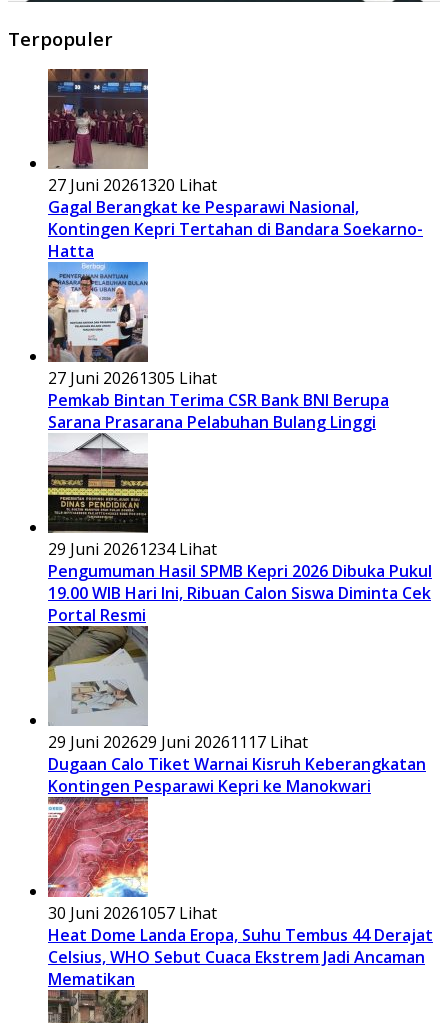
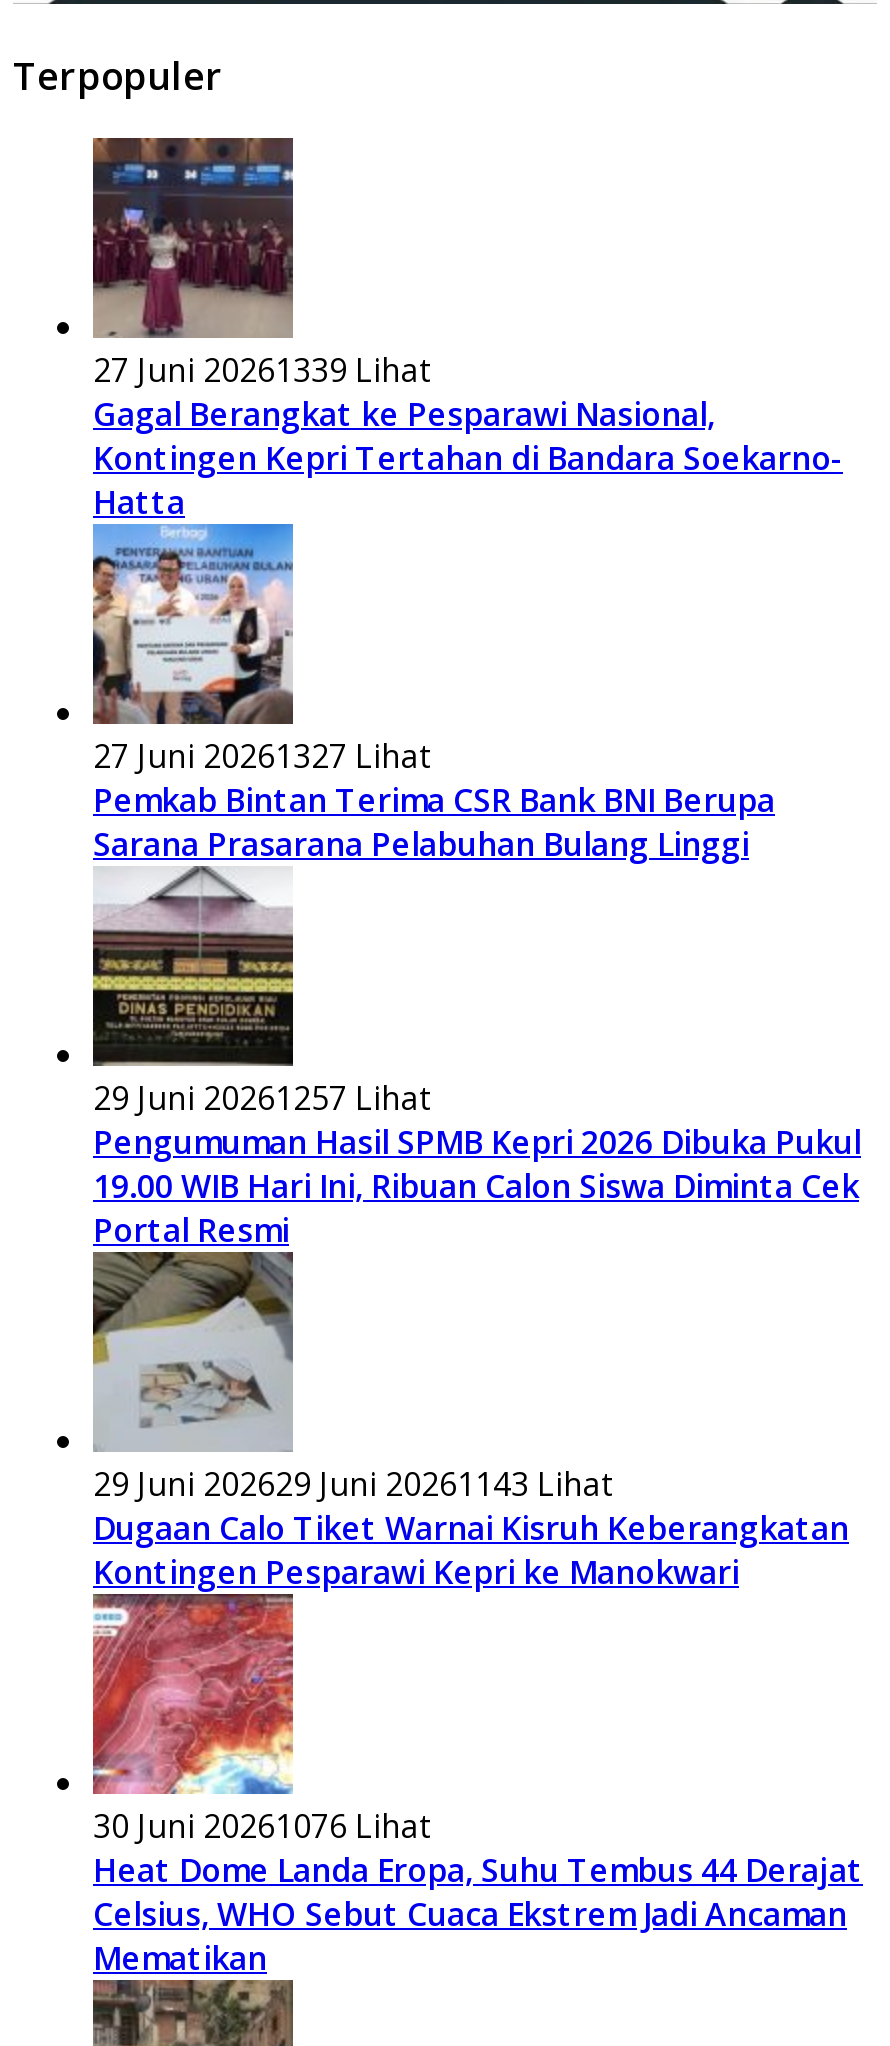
- 27 Juni 20261320 Lihat
+ 27 Juni 20261339 Lihat

- 27 Juni 20261305 Lihat
+ 27 Juni 20261327 Lihat

- 29 Juni 20261234 Lihat
+ 29 Juni 20261257 Lihat

- 29 Juni 202629 Juni 20261117 Lihat
+ 29 Juni 202629 Juni 20261143 Lihat

- 30 Juni 20261057 Lihat
+ 30 Juni 20261076 Lihat
